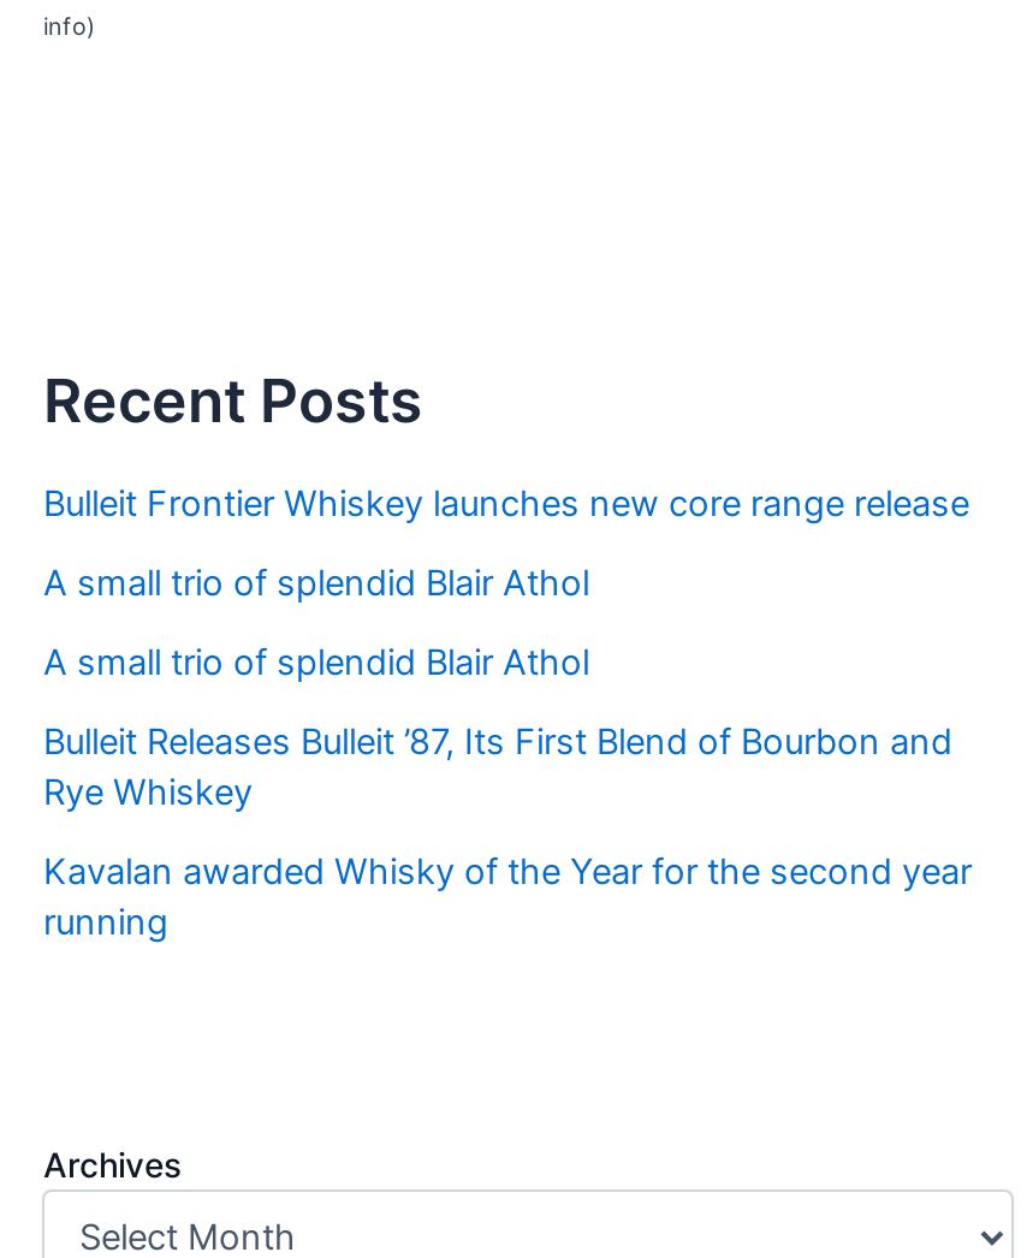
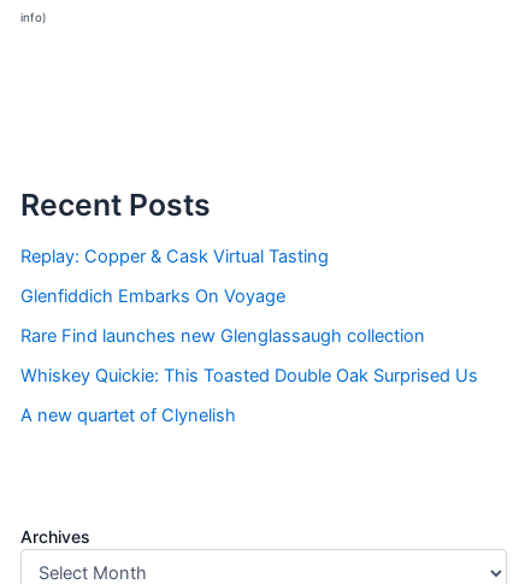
- Bulleit Frontier Whiskey launches new core range release
+ Replay: Copper & Cask Virtual Tasting

- A small trio of splendid Blair Athol
+ Glenfiddich Embarks On Voyage

- A small trio of splendid Blair Athol
+ Rare Find launches new Glenglassaugh collection

- Bulleit Releases Bulleit ’87, Its First Blend of Bourbon and
- Rye Whiskey
+ Whiskey Quickie: This Toasted Double Oak Surprised Us

- Kavalan awarded Whisky of the Year for the second year
- running
+ A new quartet of Clynelish
